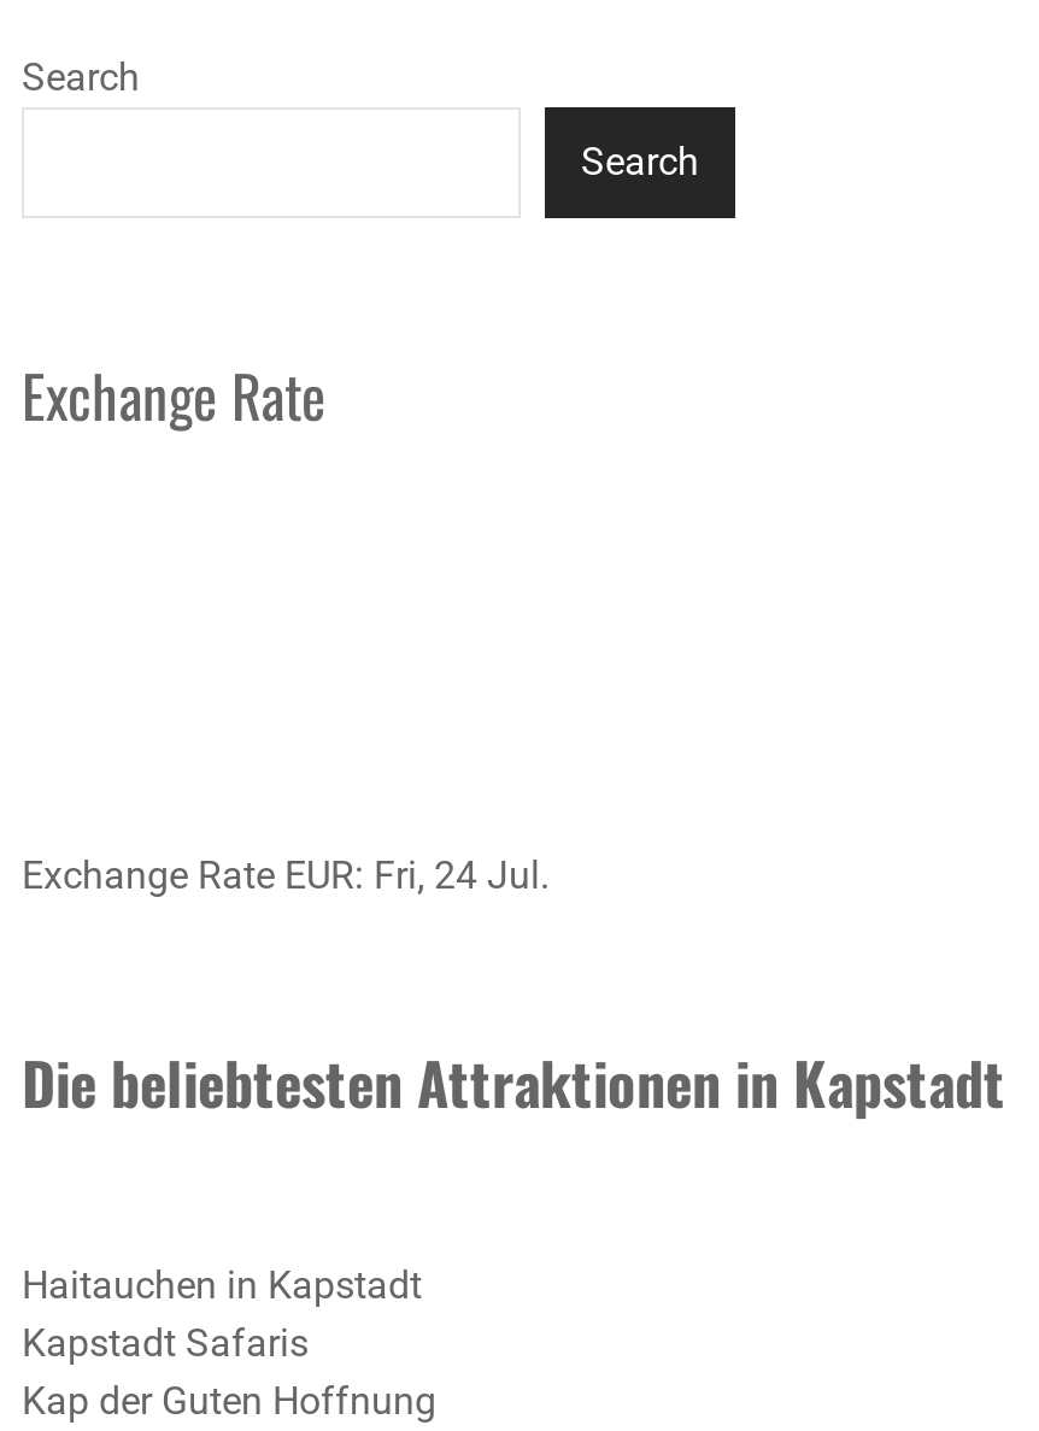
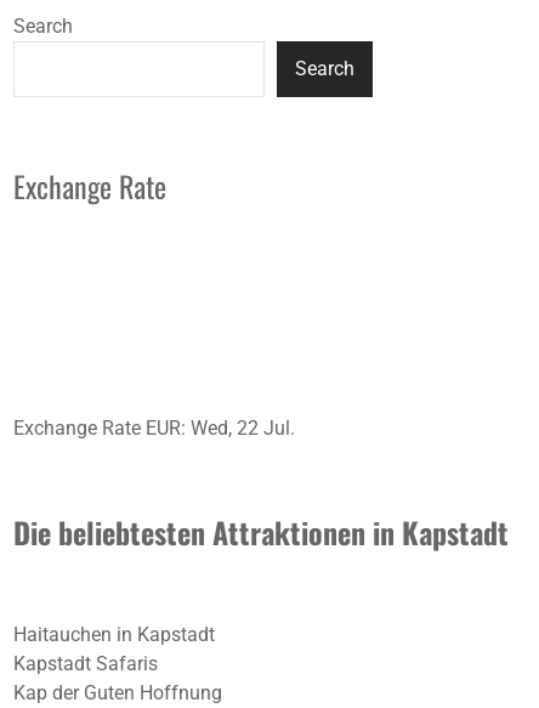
- Exchange Rate EUR: Fri, 24 Jul.
+ Exchange Rate EUR: Wed, 22 Jul.
